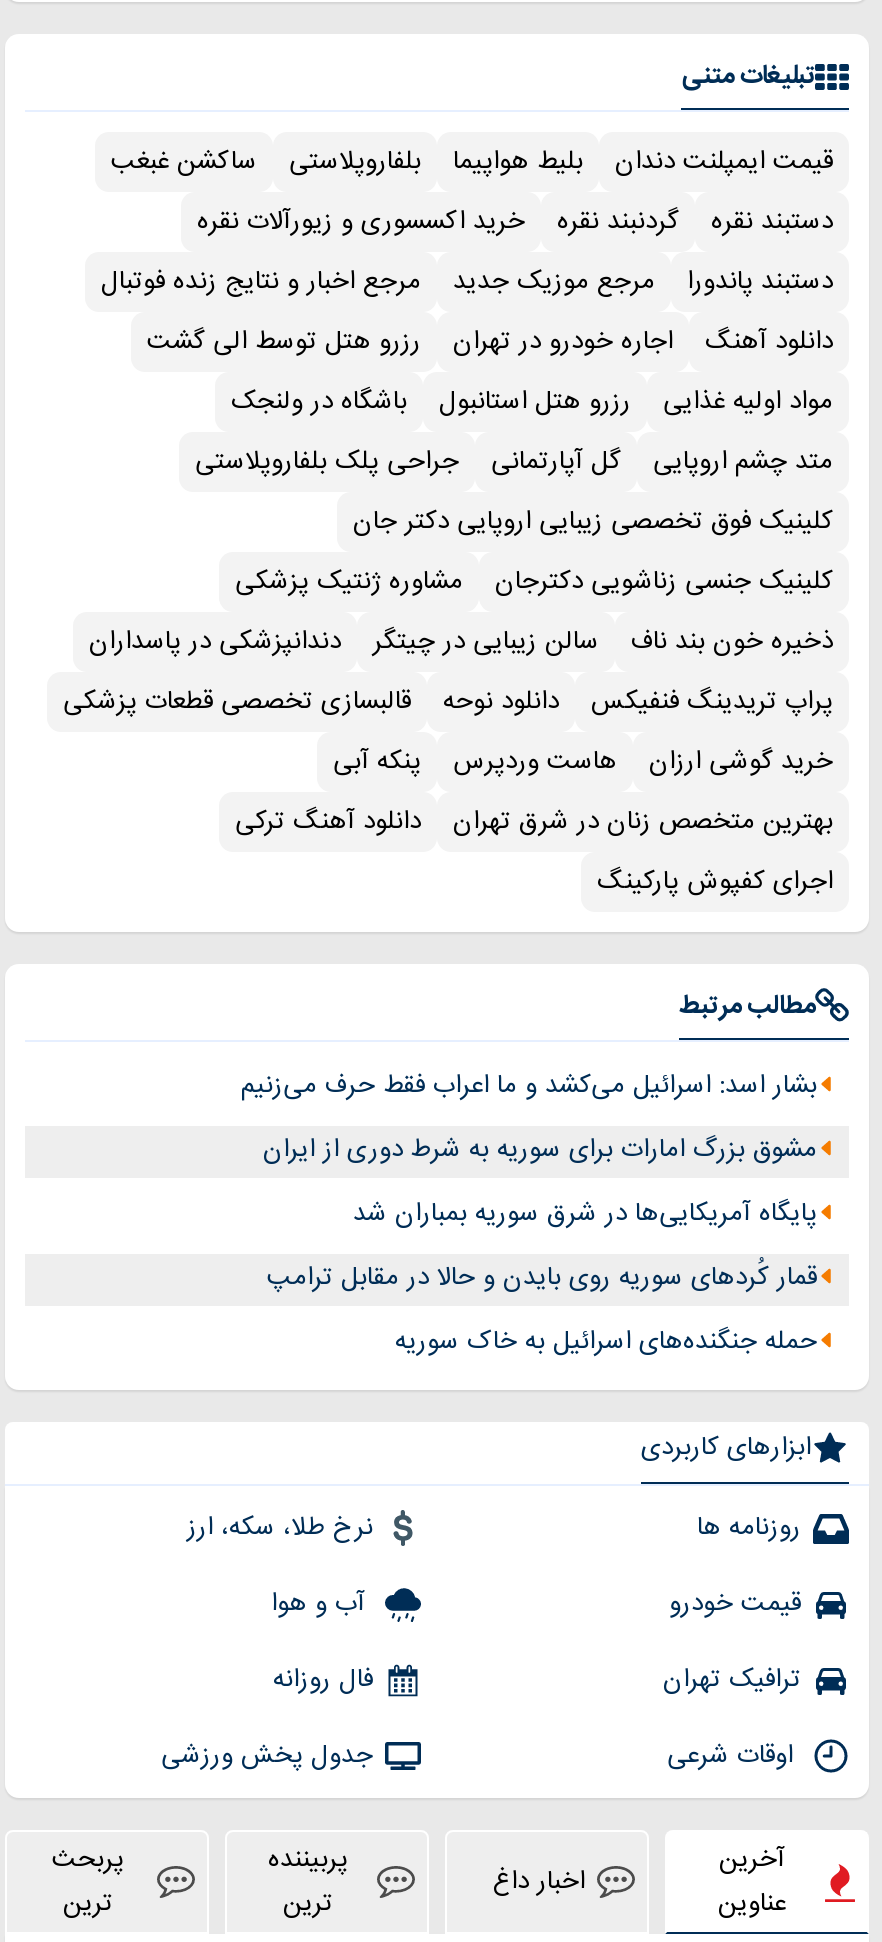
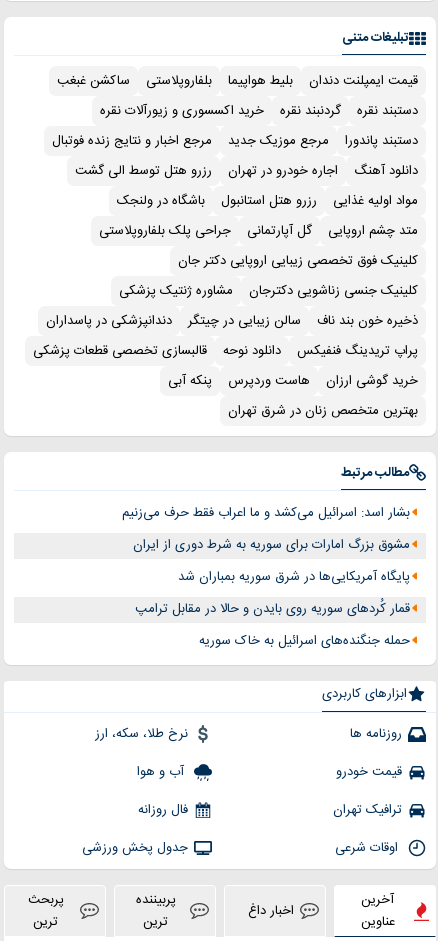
- دانلود آهنگ ترکی
- اجرای کفپوش پارکینگ
